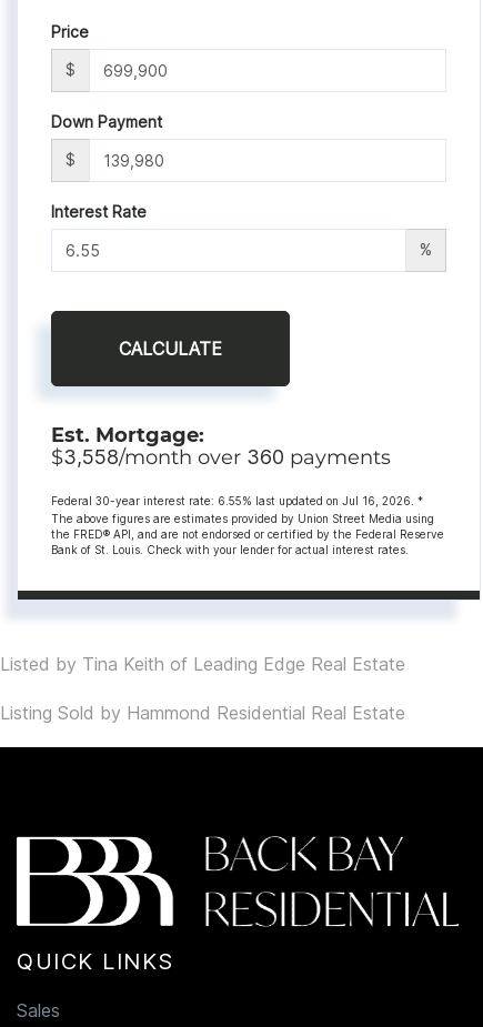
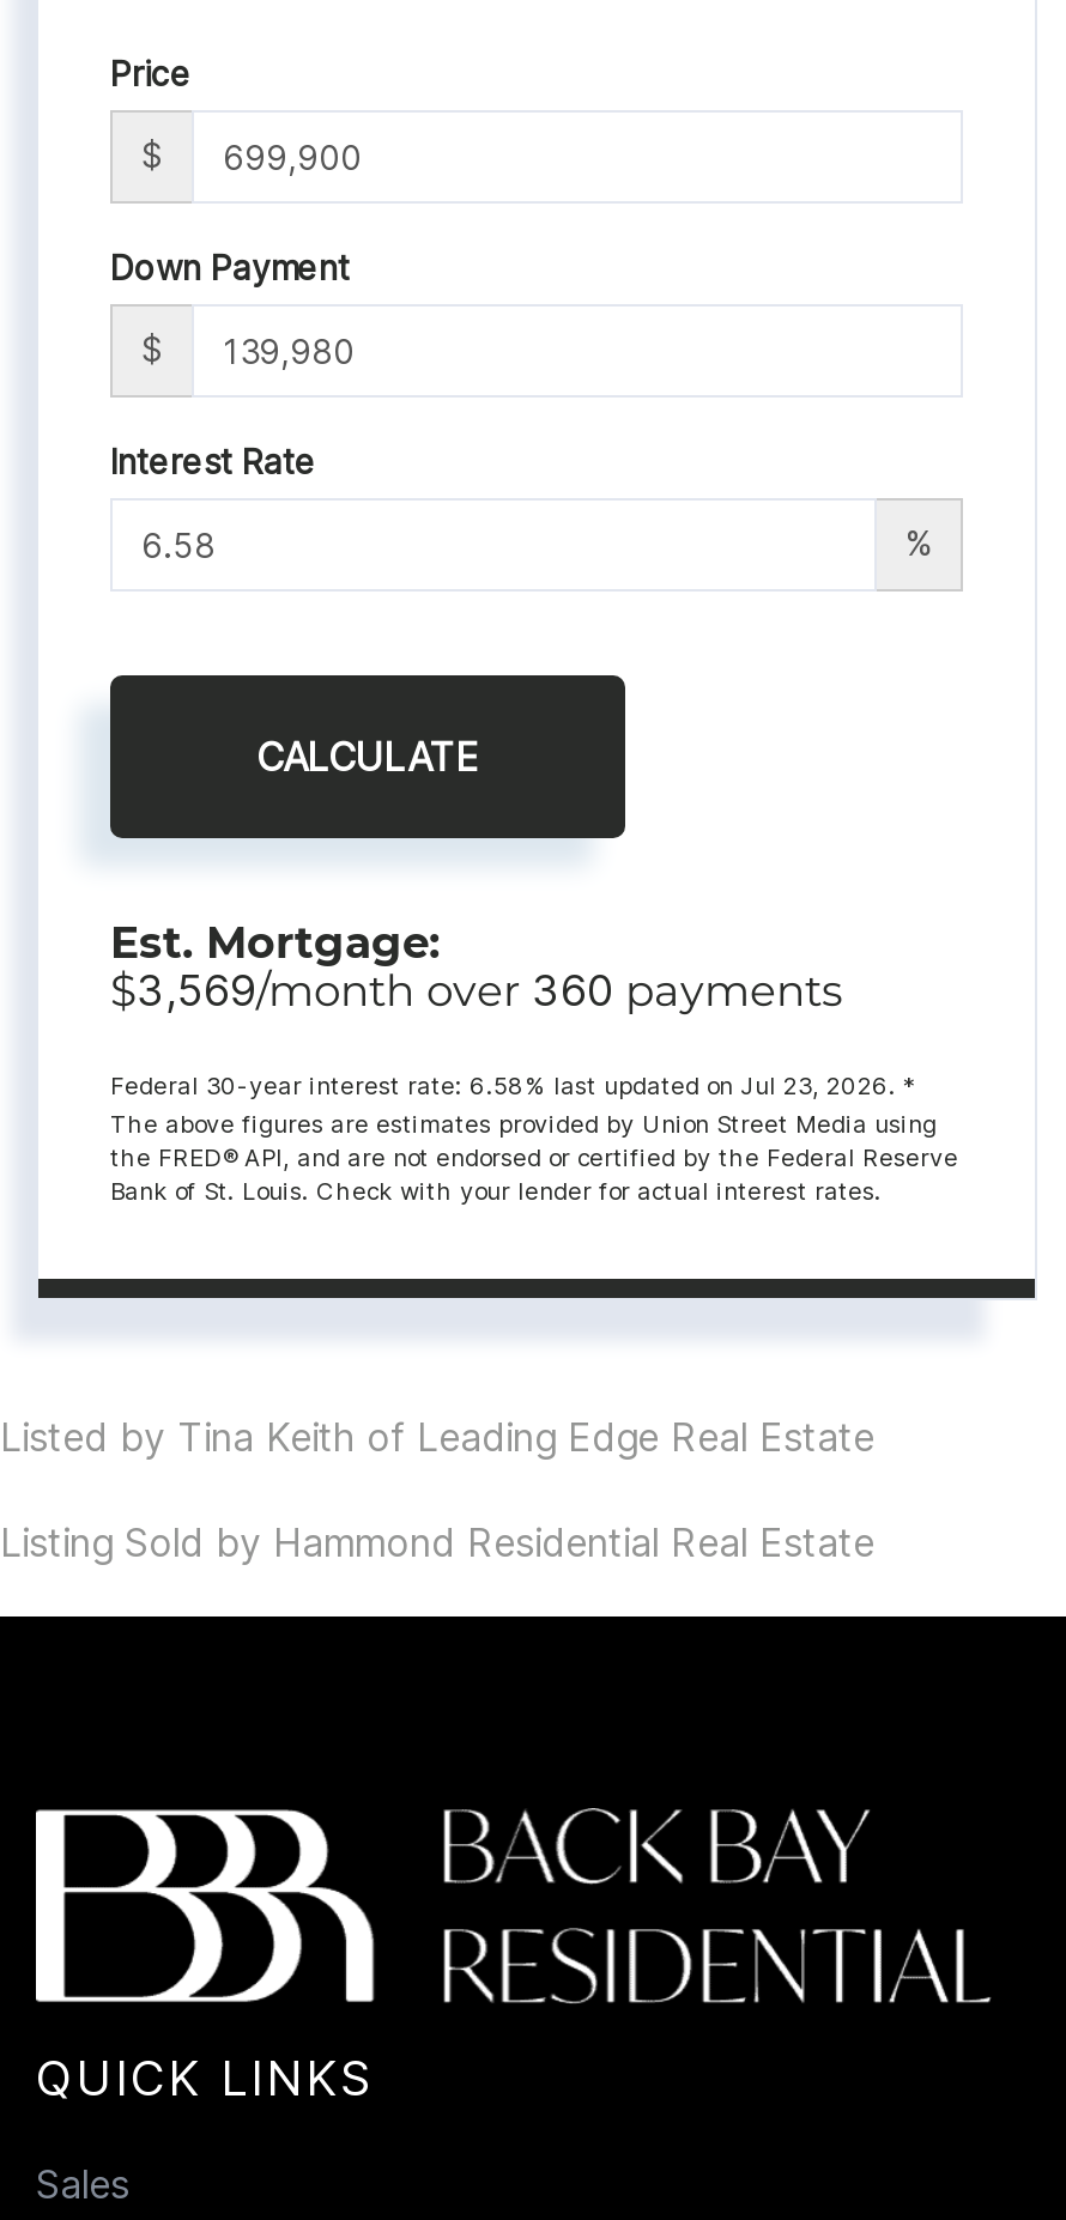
- $3,558/month over 360 payments
+ $3,569/month over 360 payments

- Federal 30-year interest rate: 6.55% last updated on Jul 16, 2026. *
+ Federal 30-year interest rate: 6.58% last updated on Jul 23, 2026. *
